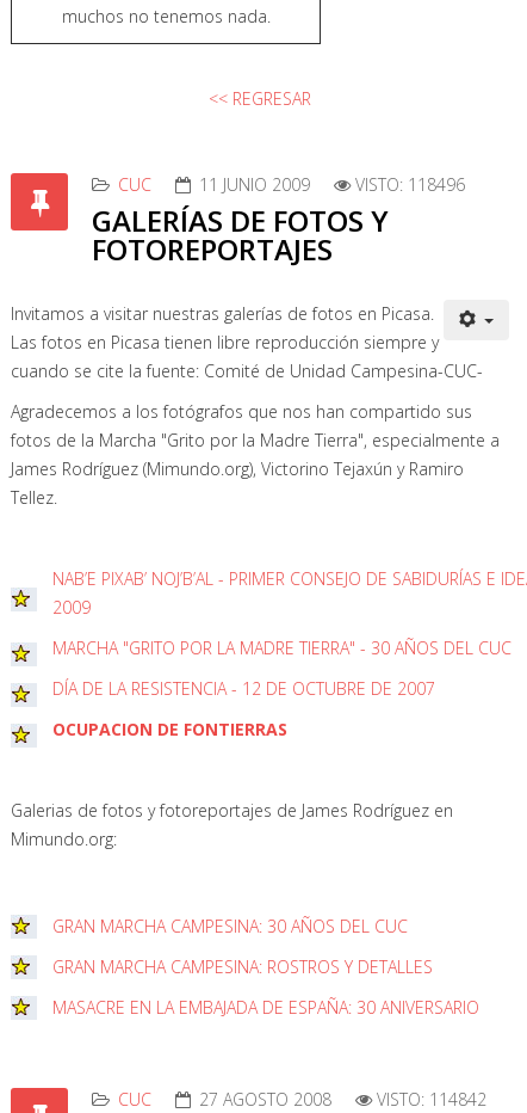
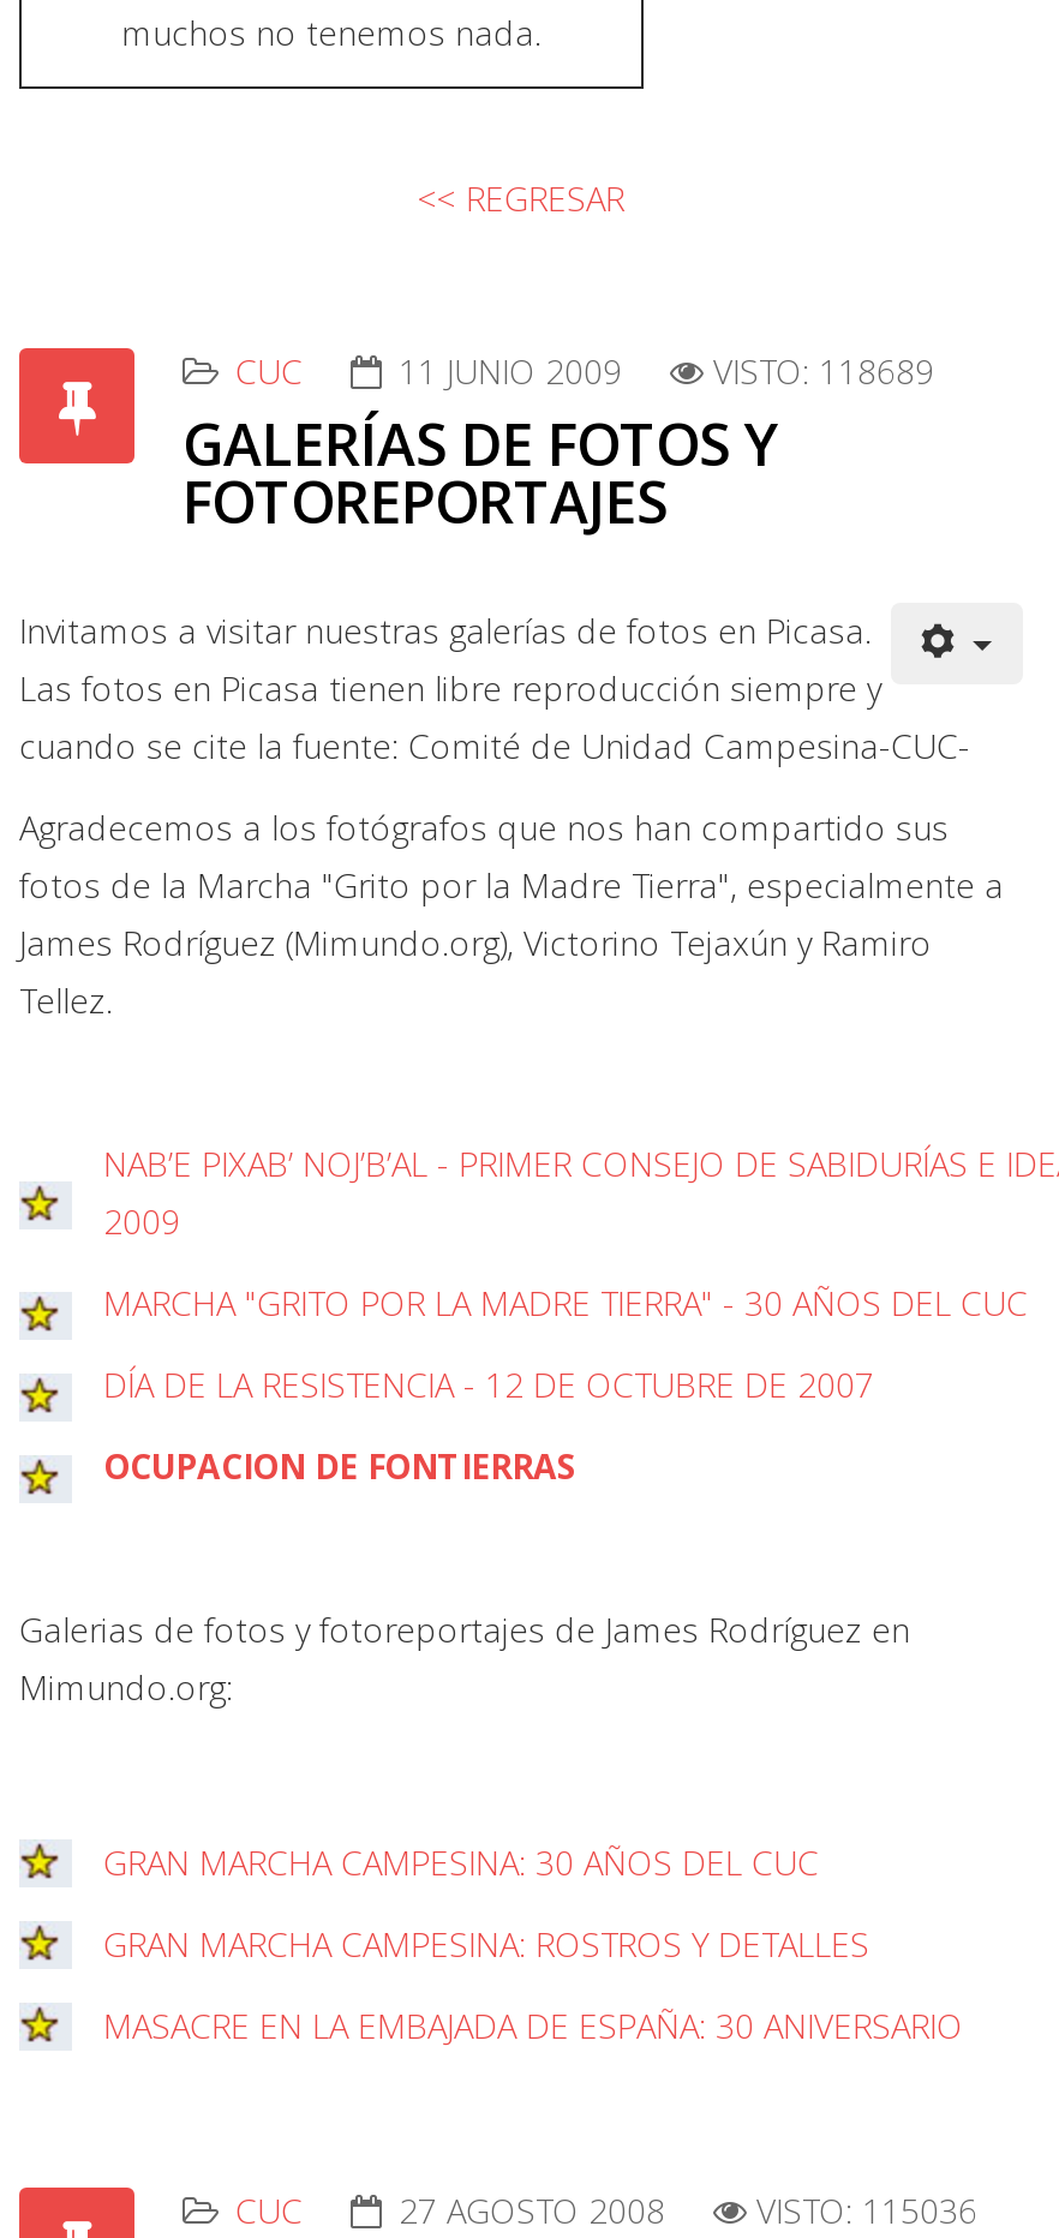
- 11 JUNIO 2009 VISTO: 118496
+ 11 JUNIO 2009 VISTO: 118689

- 27 AGOSTO 2008 VISTO: 114842
+ 27 AGOSTO 2008 VISTO: 115036
